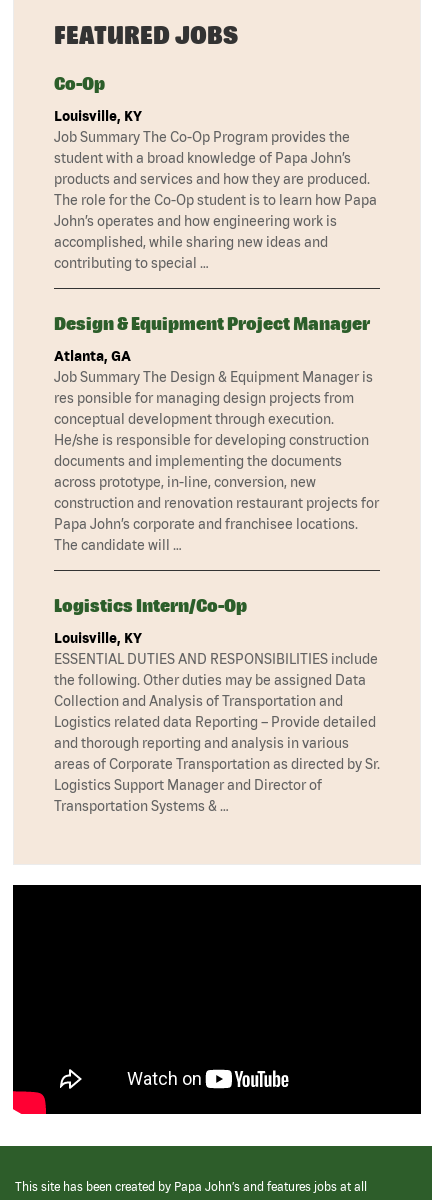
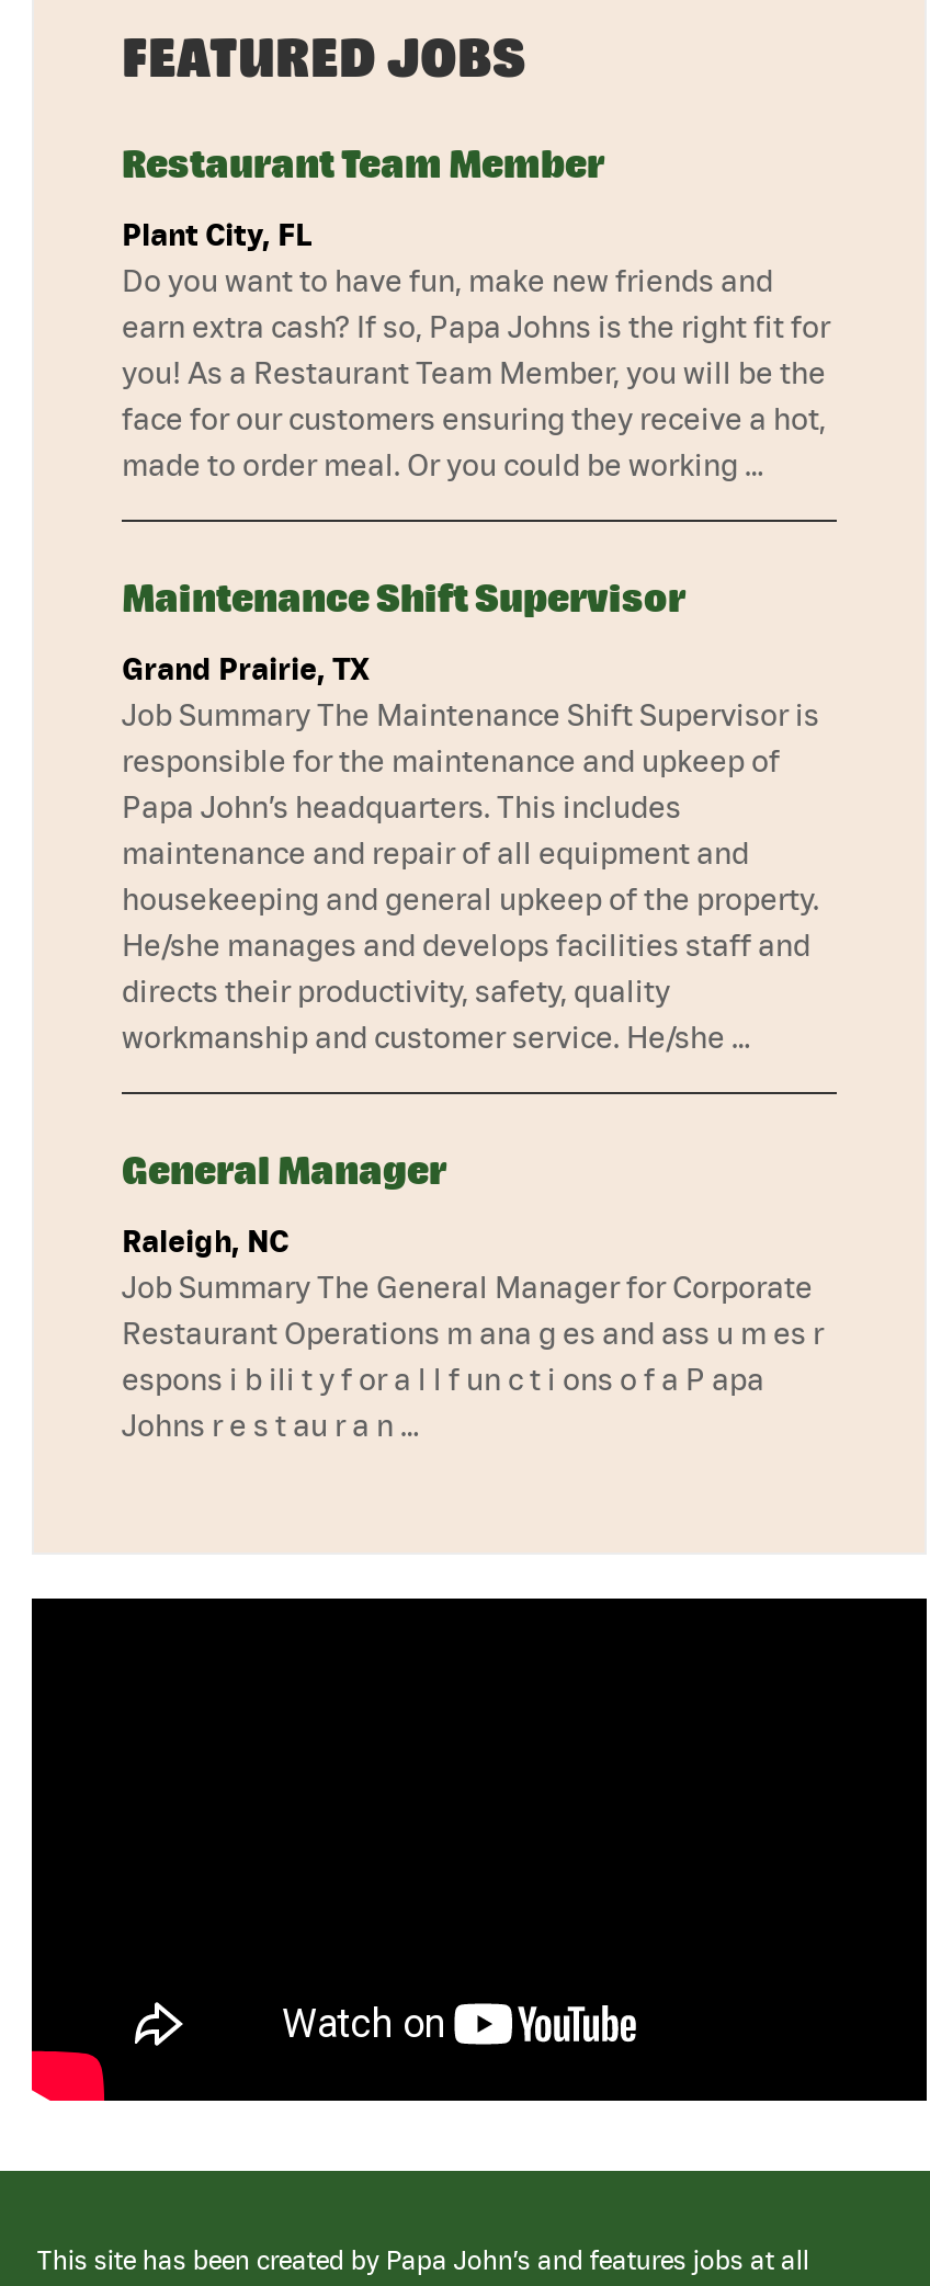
- Co-Op
+ Restaurant Team Member

- Louisville, KY
- Job Summary The Co-Op Program provides the
- student with a broad knowledge of Papa John’s
- products and services and how they are produced.
- The role for the Co-Op student is to learn how Papa
- John’s operates and how engineering work is
- accomplished, while sharing new ideas and
- contributing to special …
+ Plant City, FL
+ Do you want to have fun, make new friends and
+ earn extra cash? If so, Papa Johns is the right fit for
+ you! As a Restaurant Team Member, you will be the
+ face for our customers ensuring they receive a hot,
+ made to order meal. Or you could be working …

- Design & Equipment Project Manager
+ Maintenance Shift Supervisor

- Atlanta, GA
- Job Summary The Design & Equipment Manager is
- res ponsible for managing design projects from
- conceptual development through execution.
- He/she is responsible for developing construction
- documents and implementing the documents
- across prototype, in-line, conversion, new
- construction and renovation restaurant projects for
- Papa John’s corporate and franchisee locations.
- The candidate will …
+ Grand Prairie, TX
+ Job Summary The Maintenance Shift Supervisor is
+ responsible for the maintenance and upkeep of
+ Papa John’s headquarters. This includes
+ maintenance and repair of all equipment and
+ housekeeping and general upkeep of the property.
+ He/she manages and develops facilities staff and
+ directs their productivity, safety, quality
+ workmanship and customer service. He/she …

- Logistics Intern/Co-Op
+ General Manager

- Louisville, KY
- ESSENTIAL DUTIES AND RESPONSIBILITIES include
- the following. Other duties may be assigned Data
- Collection and Analysis of Transportation and
- Logistics related data Reporting – Provide detailed
- and thorough reporting and analysis in various
- areas of Corporate Transportation as directed by Sr.
- Logistics Support Manager and Director of
- Transportation Systems & …
+ Raleigh, NC
+ Job Summary The General Manager for Corporate
+ Restaurant Operations m ana g es and ass u m es r
+ espons i b ili t y f or a l l f un c t i ons o f a P apa
+ Johns r e s t au r a n …
